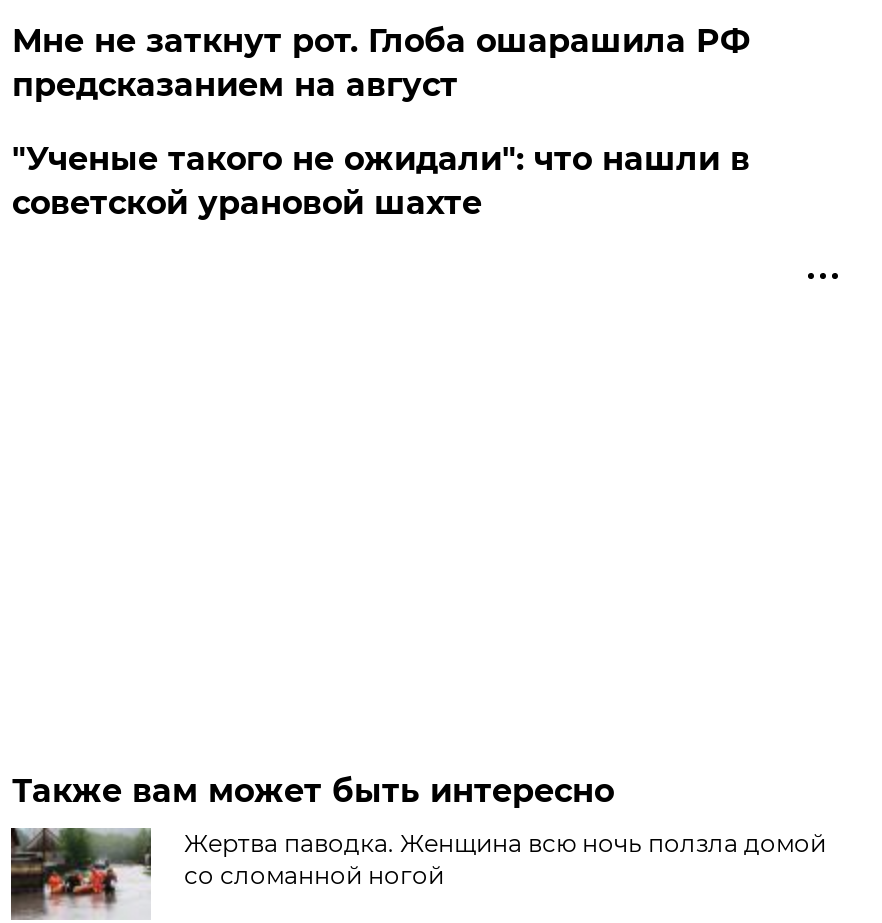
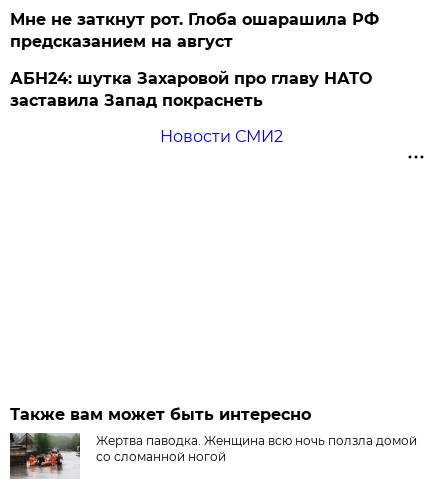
- "Ученые такого не ожидали": что нашли в
- советской урановой шахте
+ АБН24: шутка Захаровой про главу НАТО
+ заставила Запад покраснеть
+ Новости СМИ2
